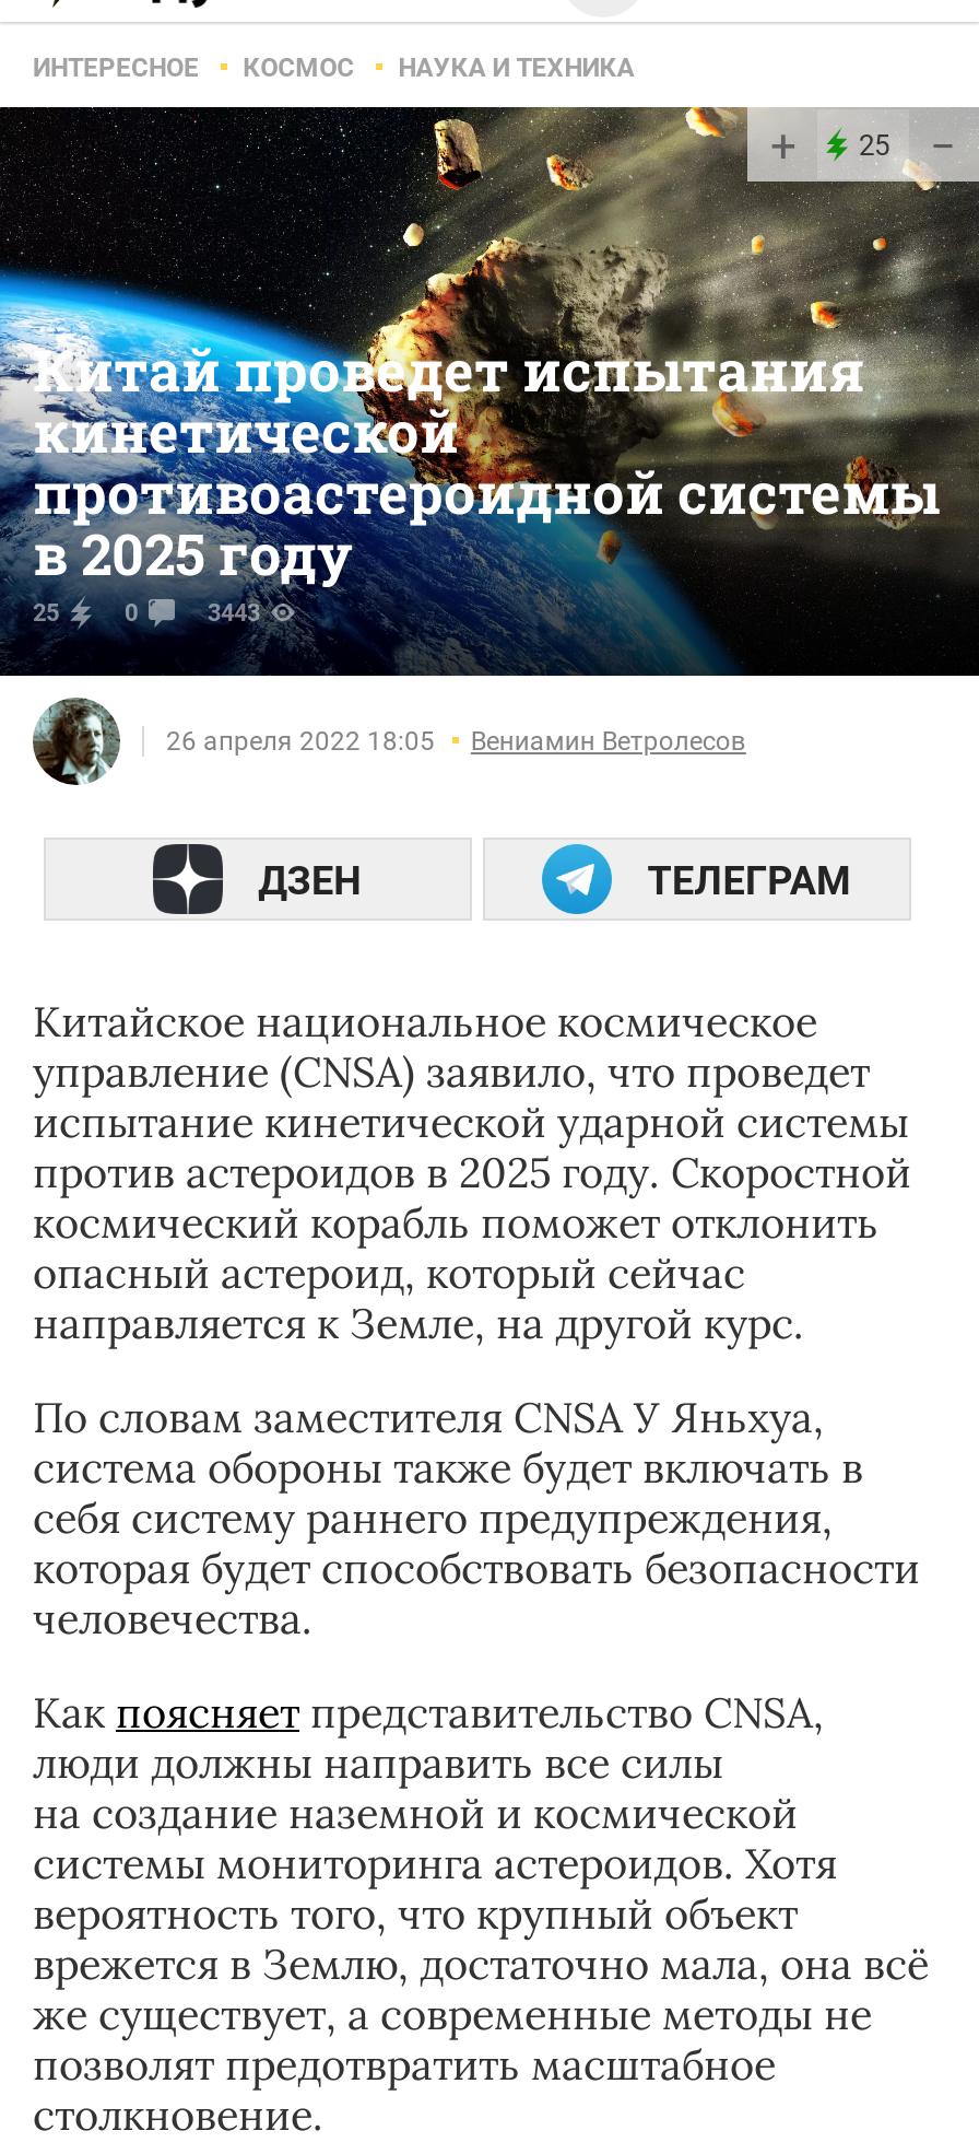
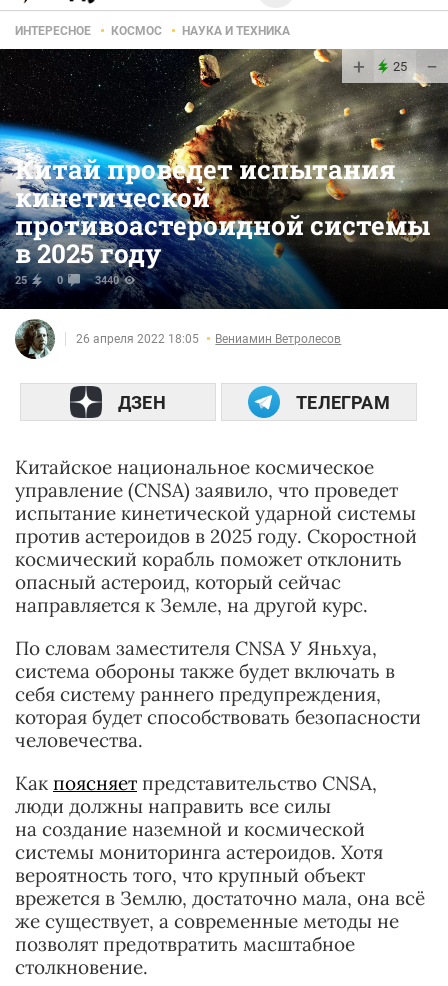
- 3443
+ 3440
